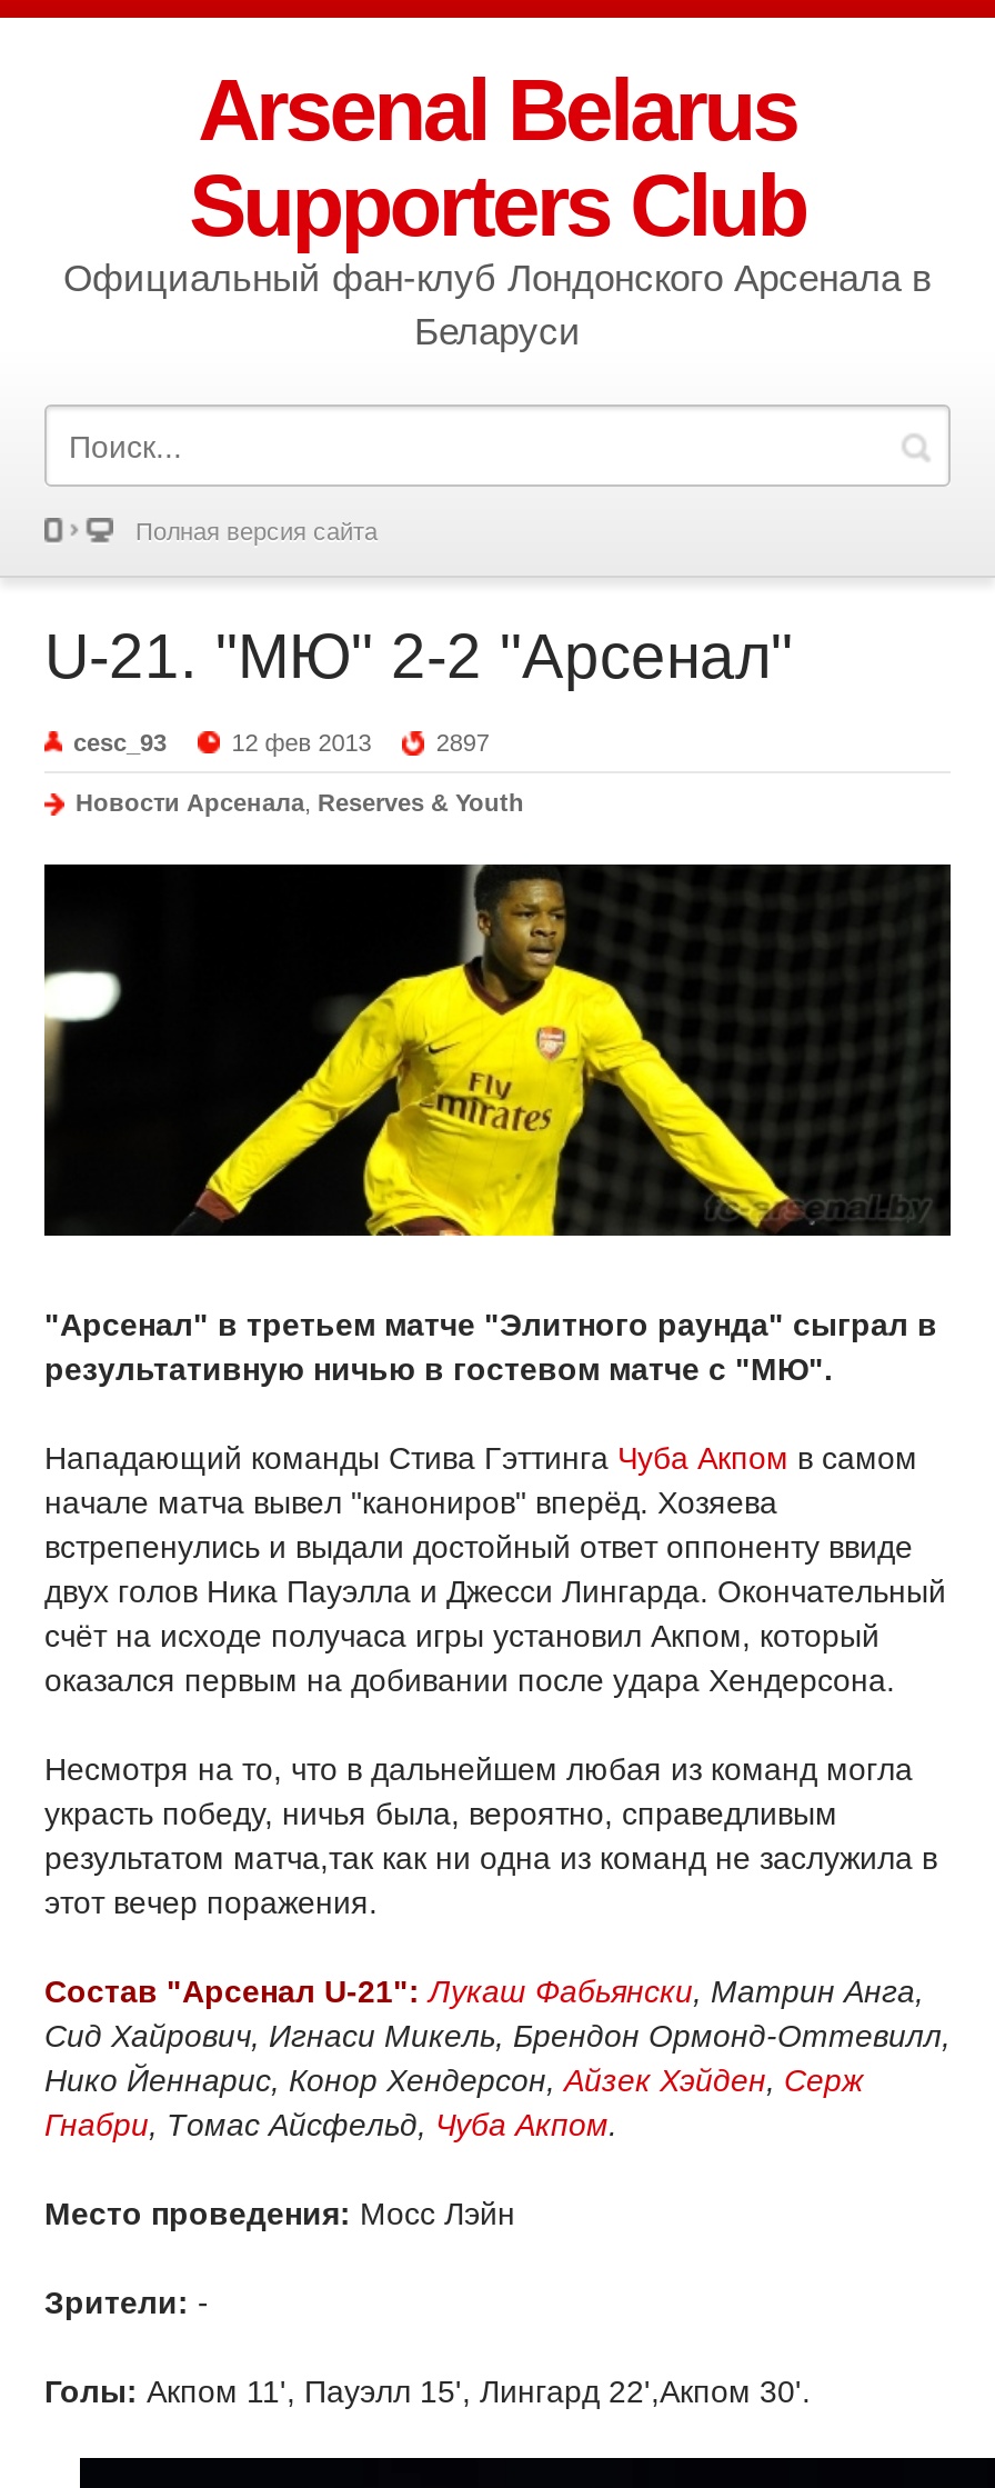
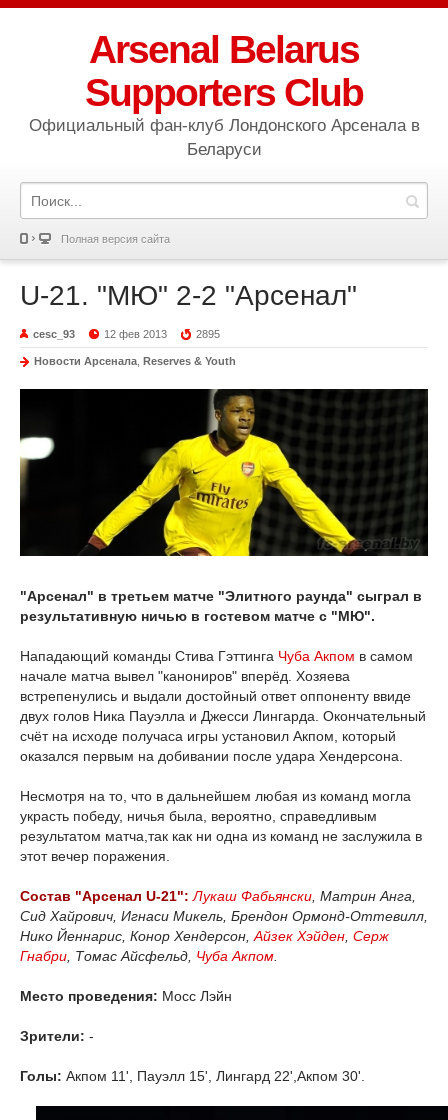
- 2897
+ 2895
